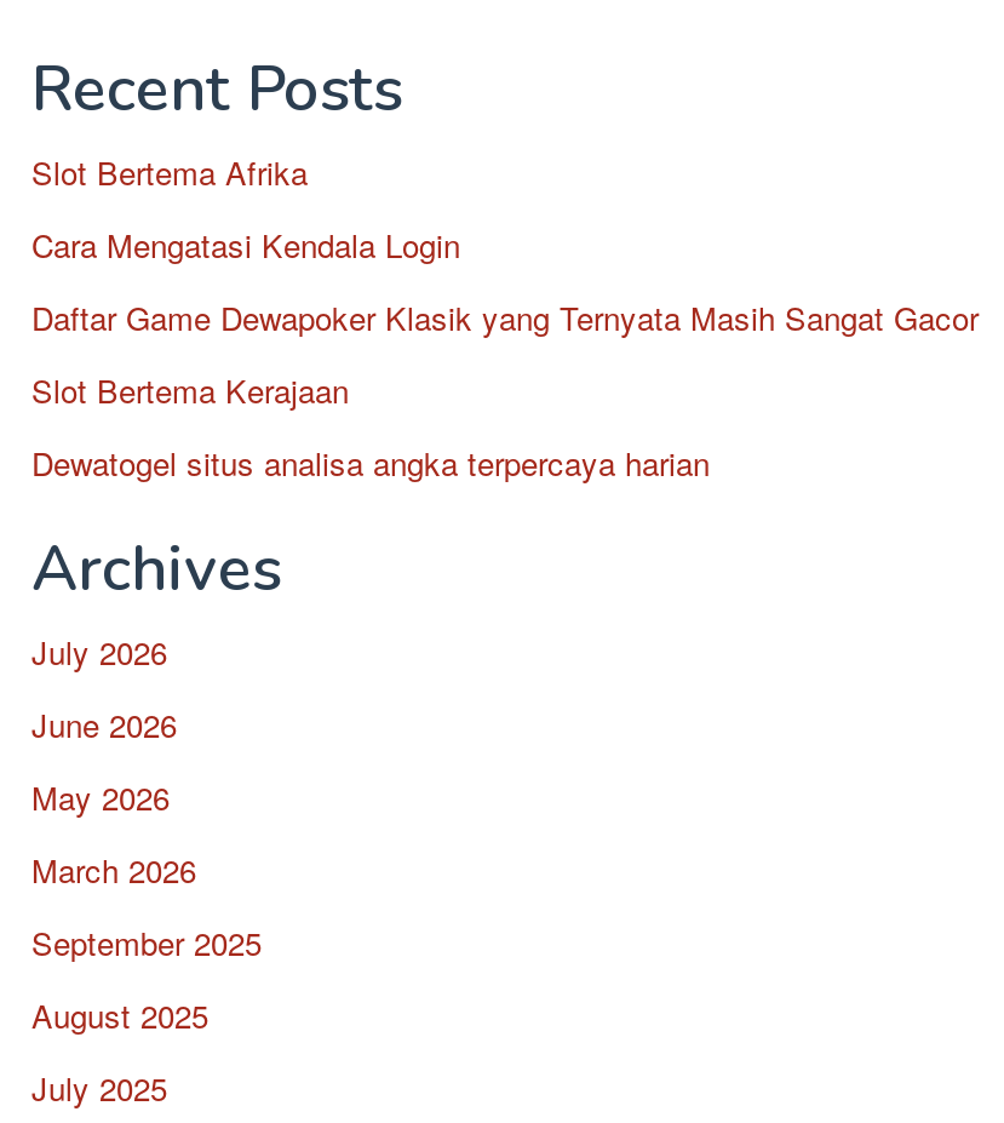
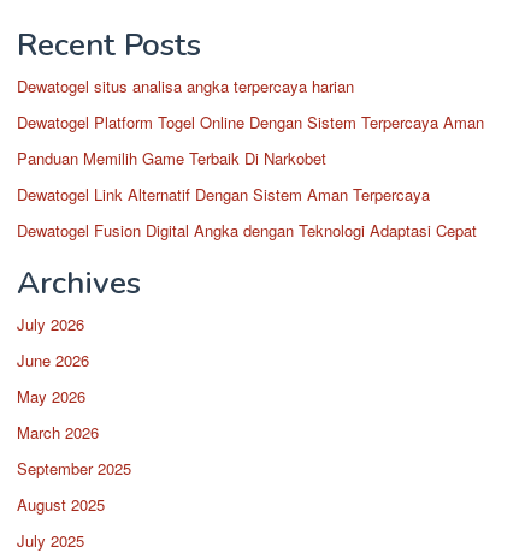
- Slot Bertema Afrika
- Cara Mengatasi Kendala Login
- Daftar Game Dewapoker Klasik yang Ternyata Masih Sangat Gacor
- Slot Bertema Kerajaan

moved up: Dewatogel situs analisa angka terpercaya harian

+ Dewatogel Platform Togel Online Dengan Sistem Terpercaya Aman
+ Panduan Memilih Game Terbaik Di Narkobet
+ Dewatogel Link Alternatif Dengan Sistem Aman Terpercaya
+ Dewatogel Fusion Digital Angka dengan Teknologi Adaptasi Cepat
